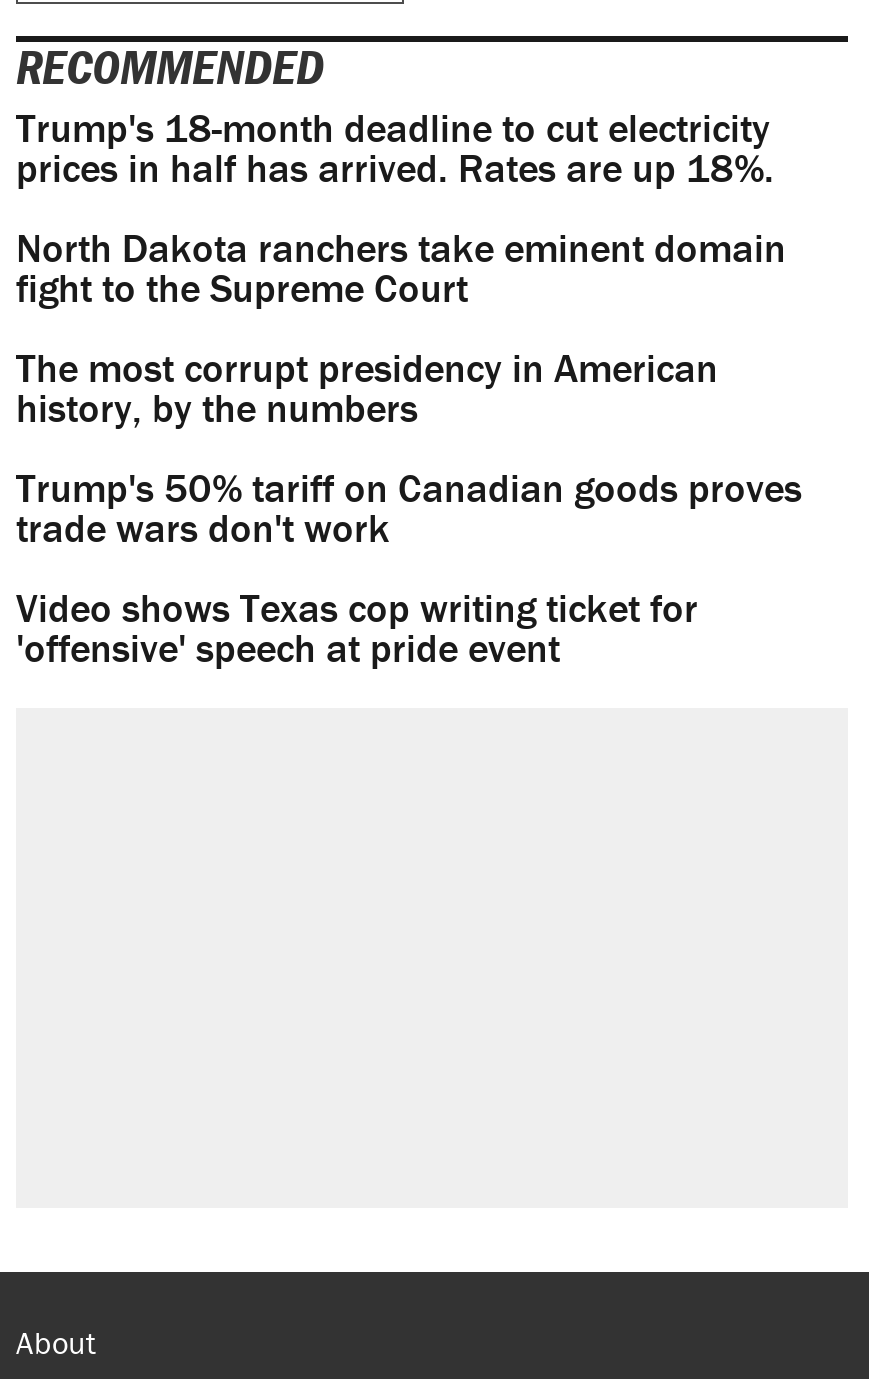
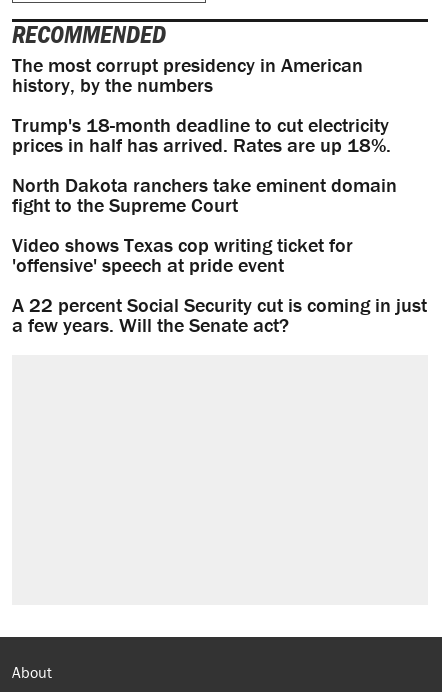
moved down: Trump's 18-month deadline to cut electricity | prices in half has arrived. Rates are up 18%. | North Dakota ranchers take eminent domain | fight to the Supreme Court

moved up: The most corrupt presidency in American | history, by the numbers

- Trump's 50% tariff on Canadian goods proves
- trade wars don't work

moved up: Video shows Texas cop writing ticket for | 'offensive' speech at pride event

+ A 22 percent Social Security cut is coming in just
+ a few years. Will the Senate act?
